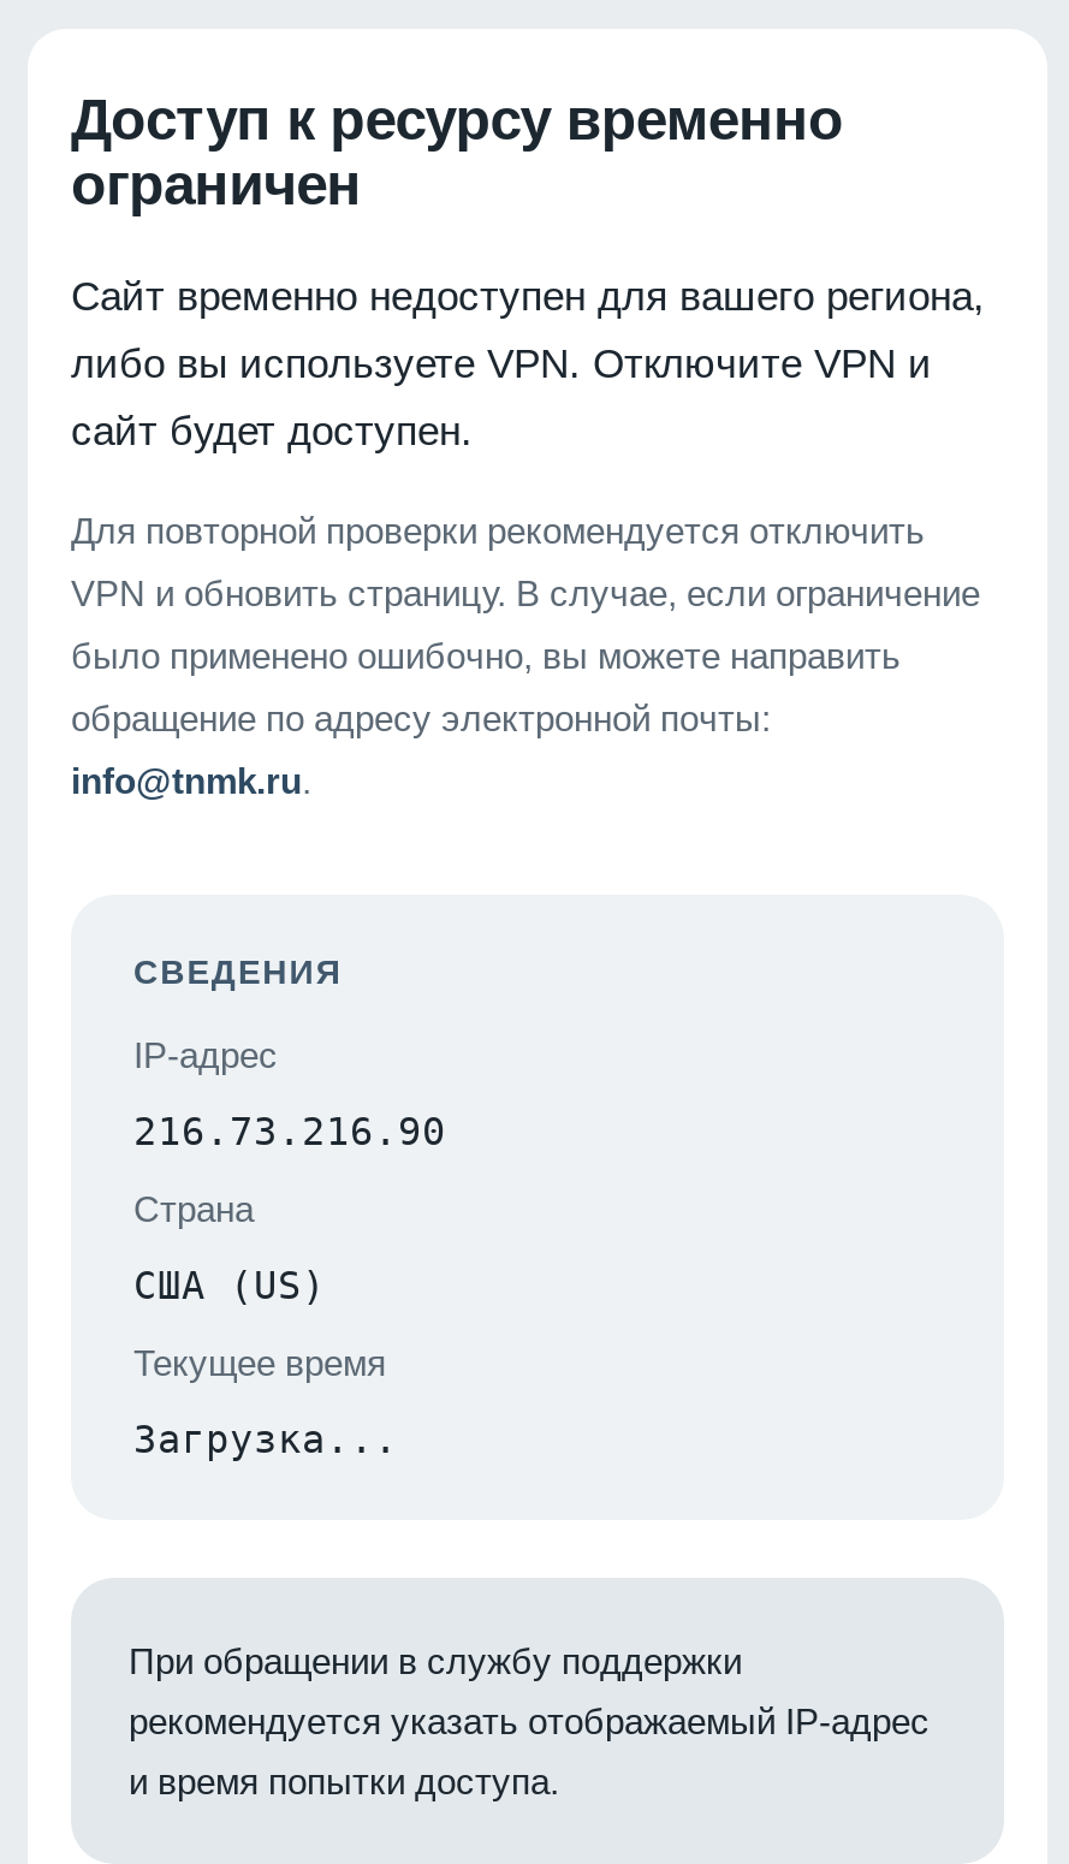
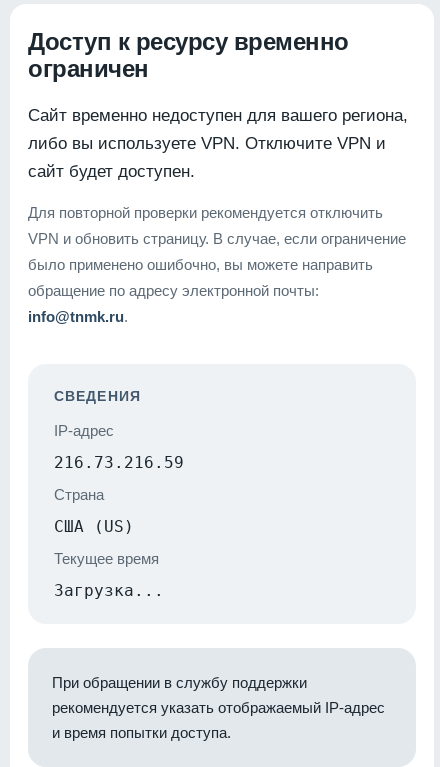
- 216.73.216.90
+ 216.73.216.59
